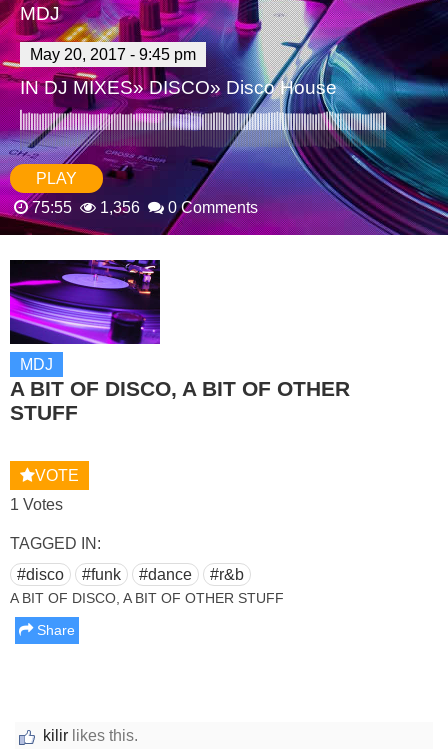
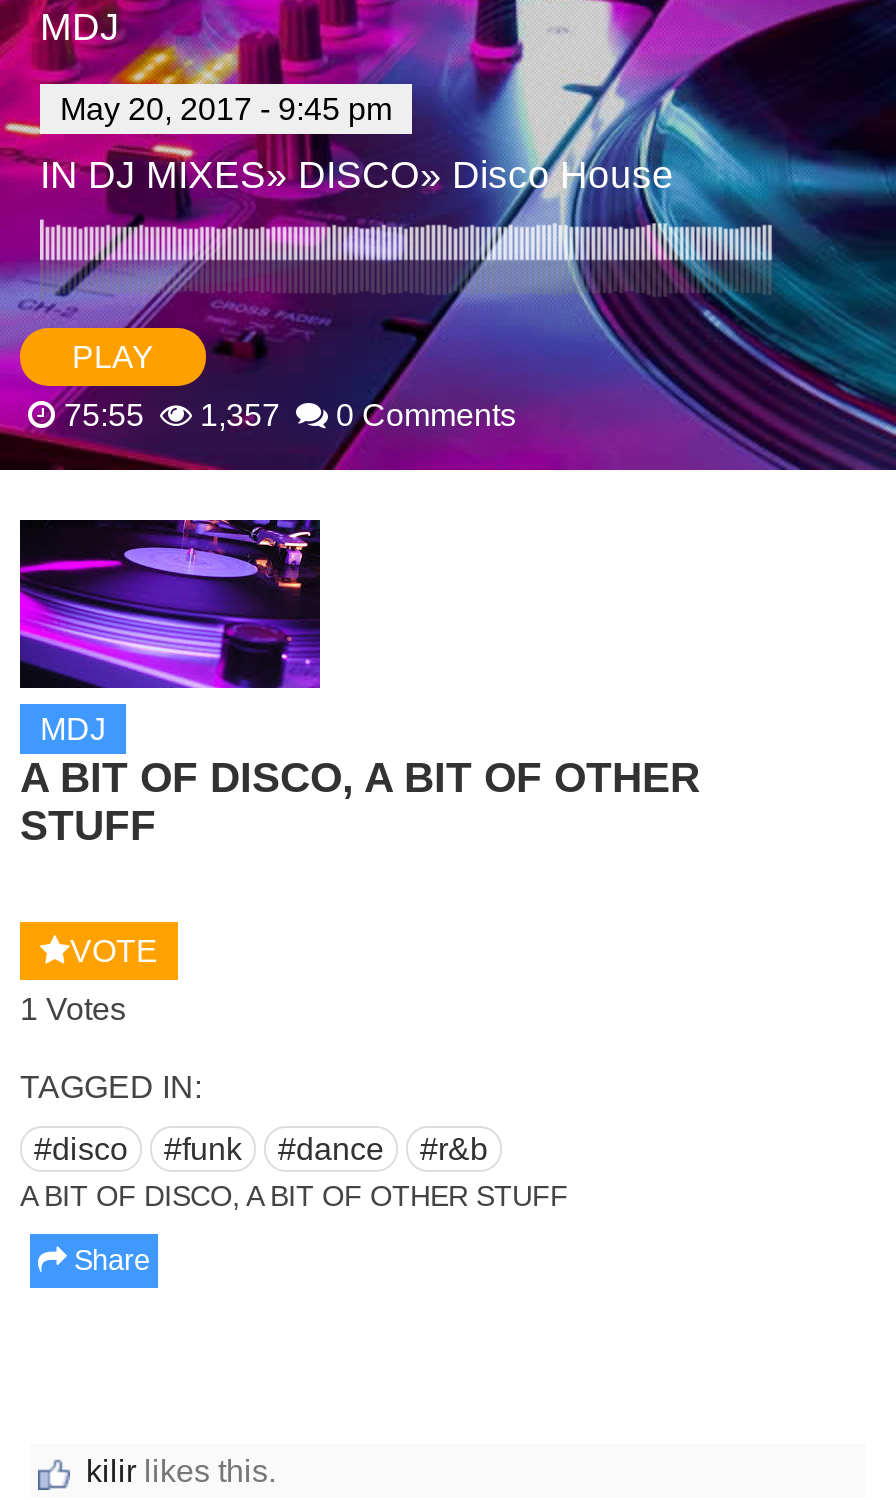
- 75:55 1,356 0 Comments
+ 75:55 1,357 0 Comments
